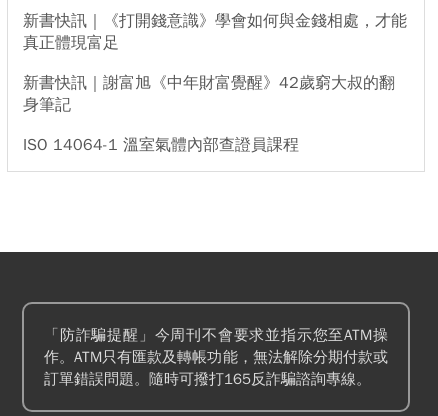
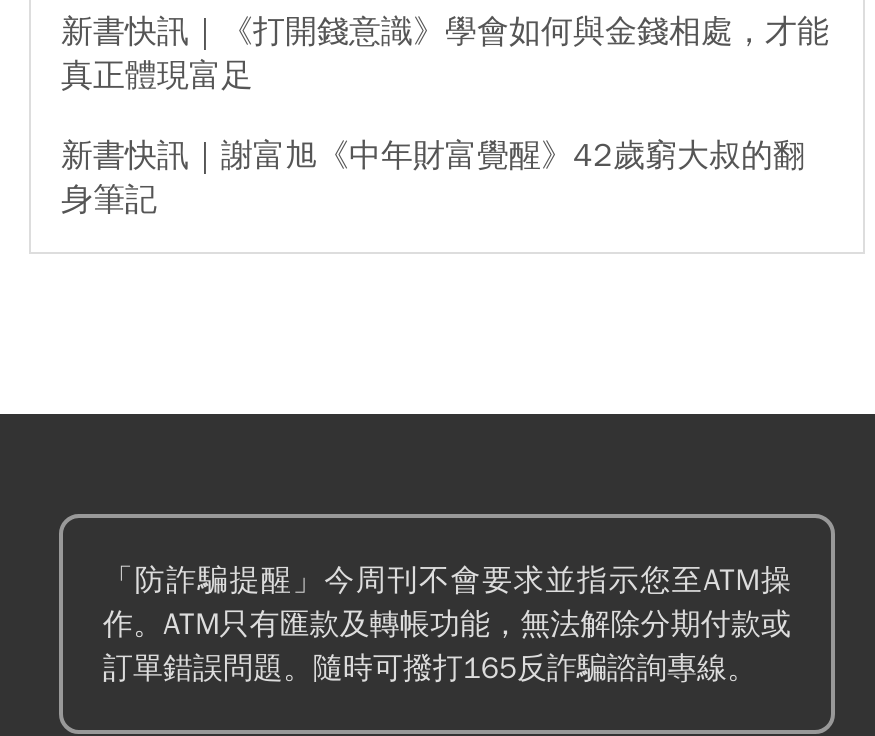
- ISO 14064-1 溫室氣體內部查證員課程
